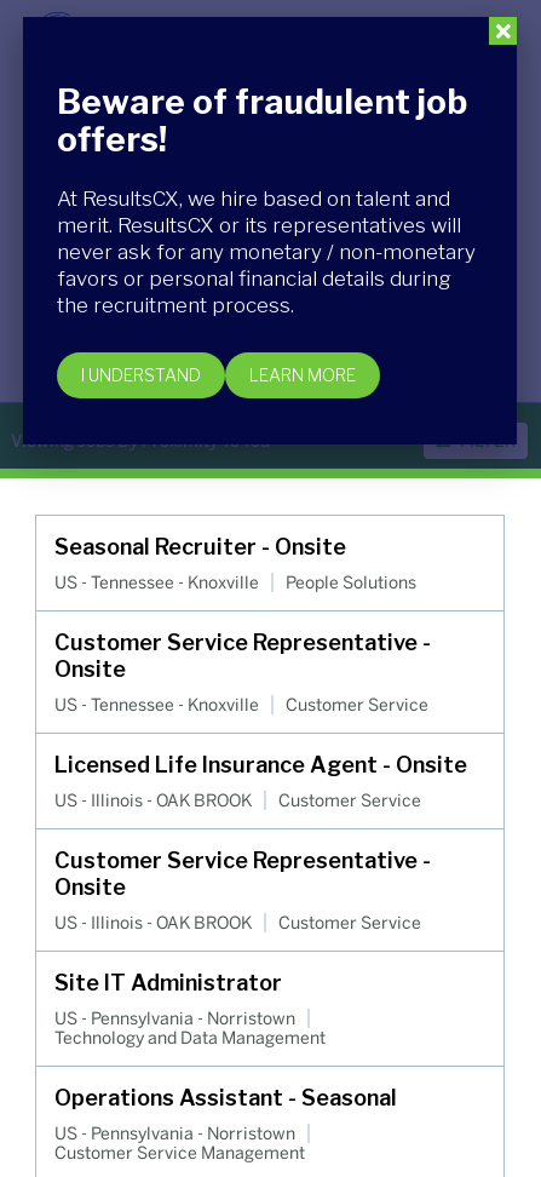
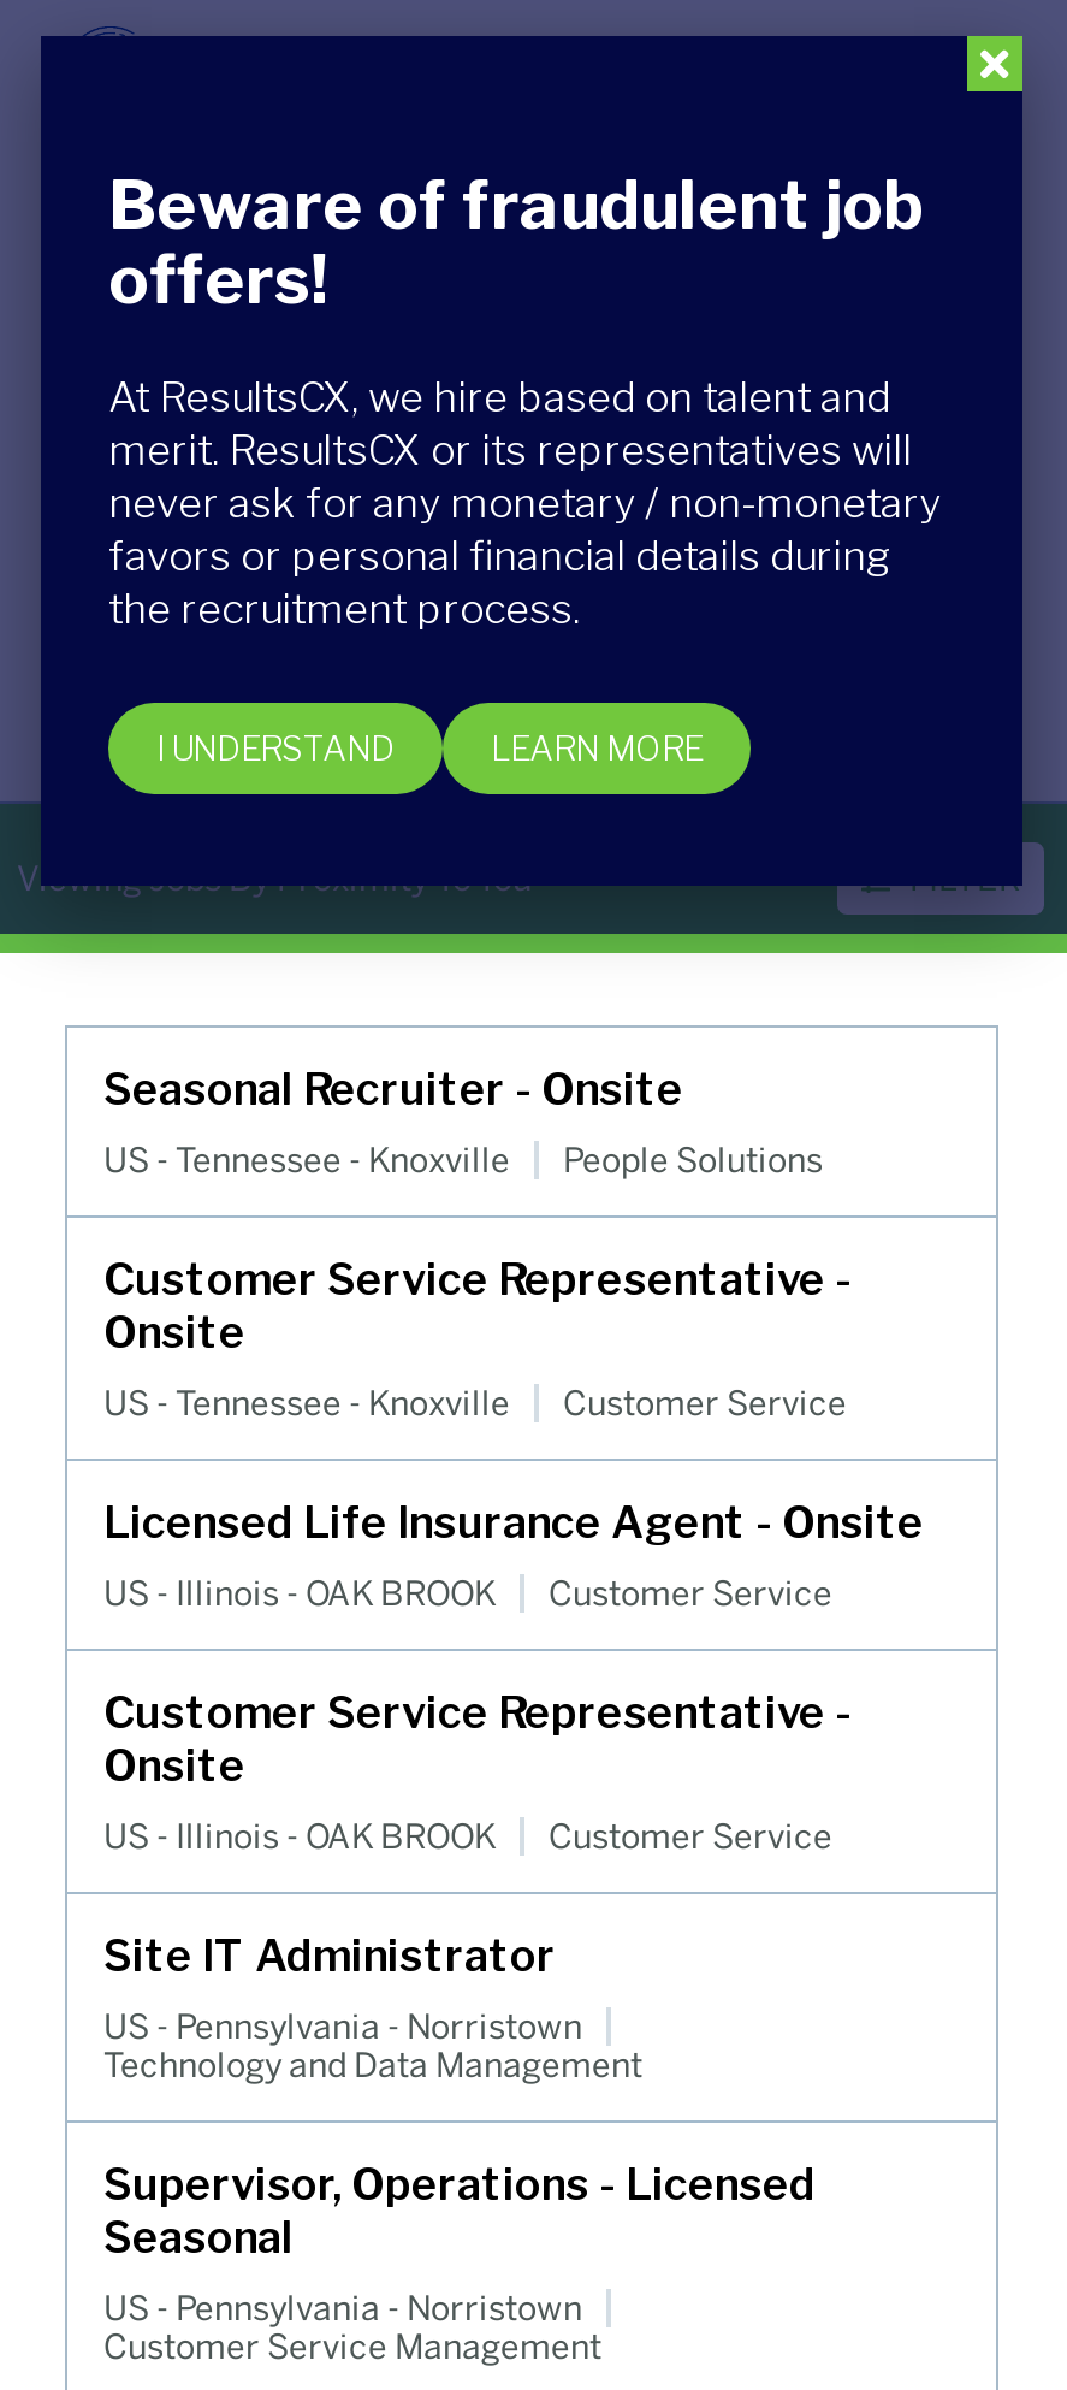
- Operations Assistant - Seasonal
+ Supervisor, Operations - Licensed
+ Seasonal
